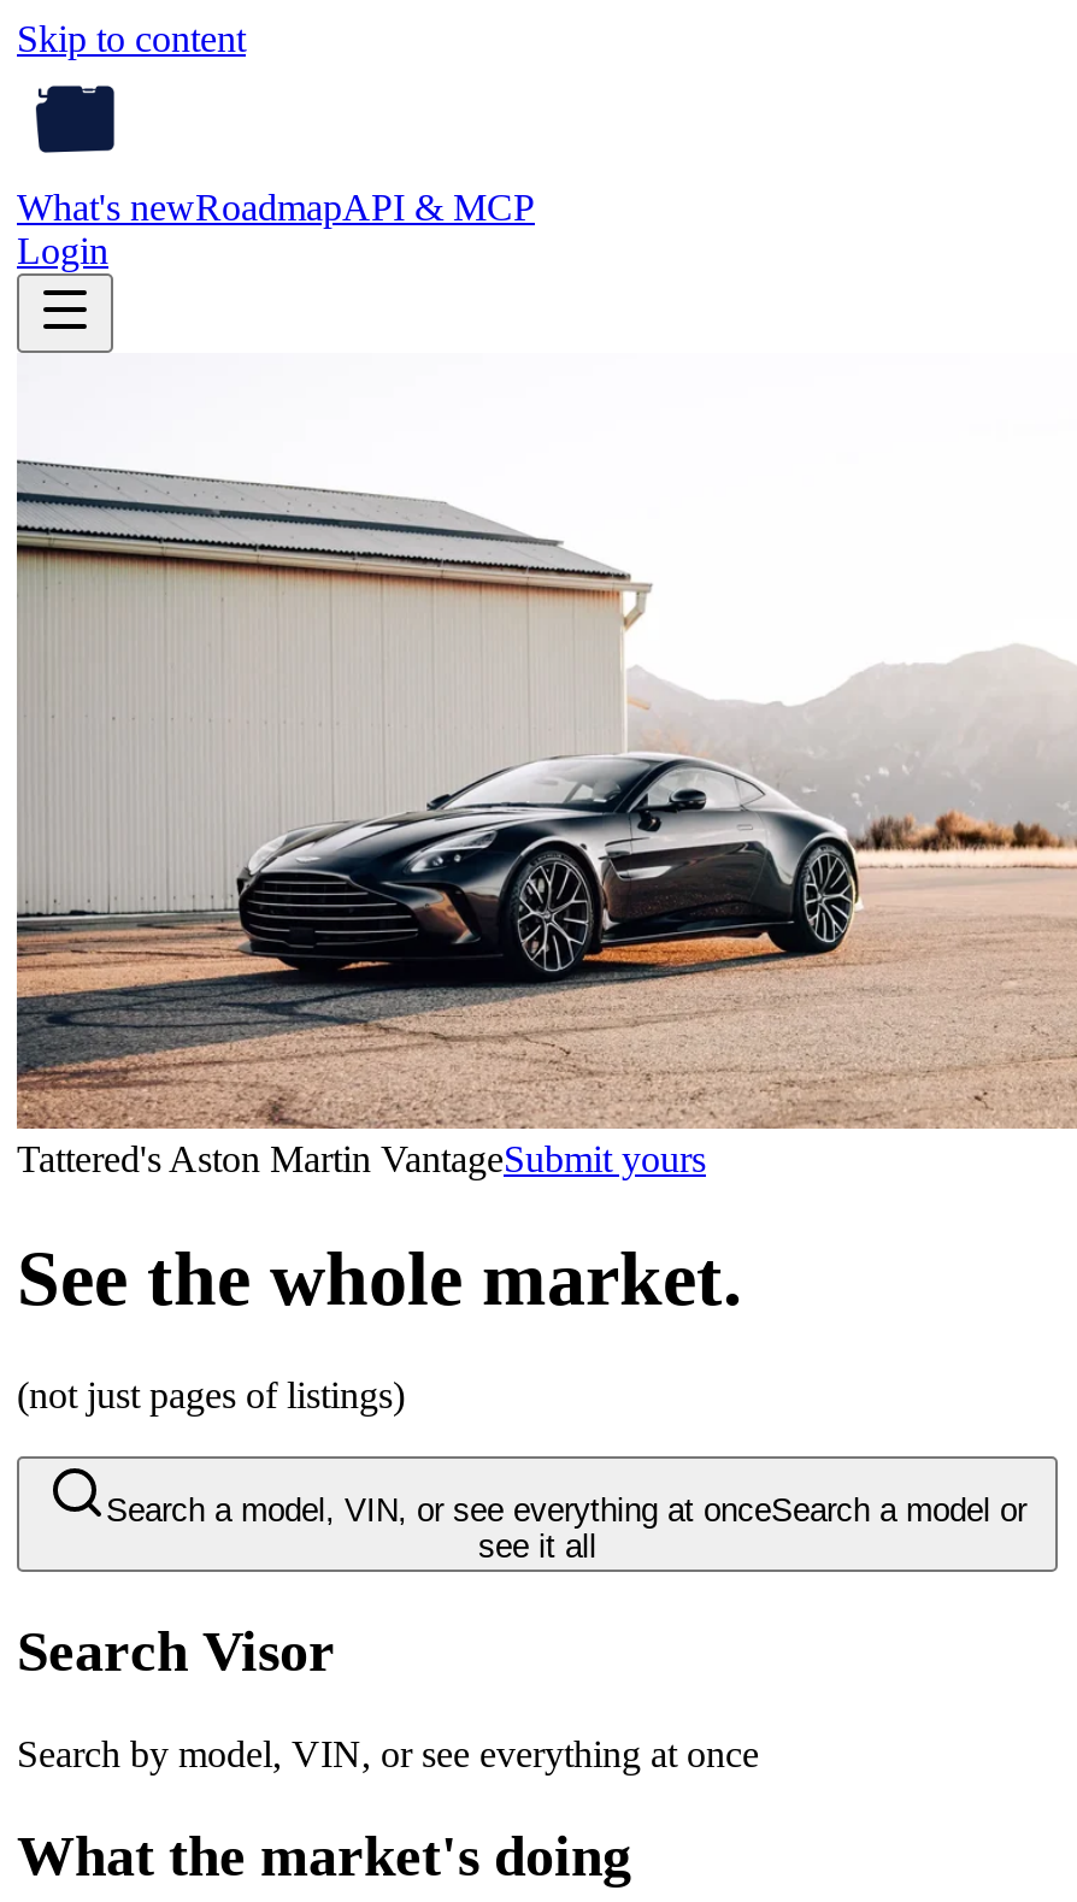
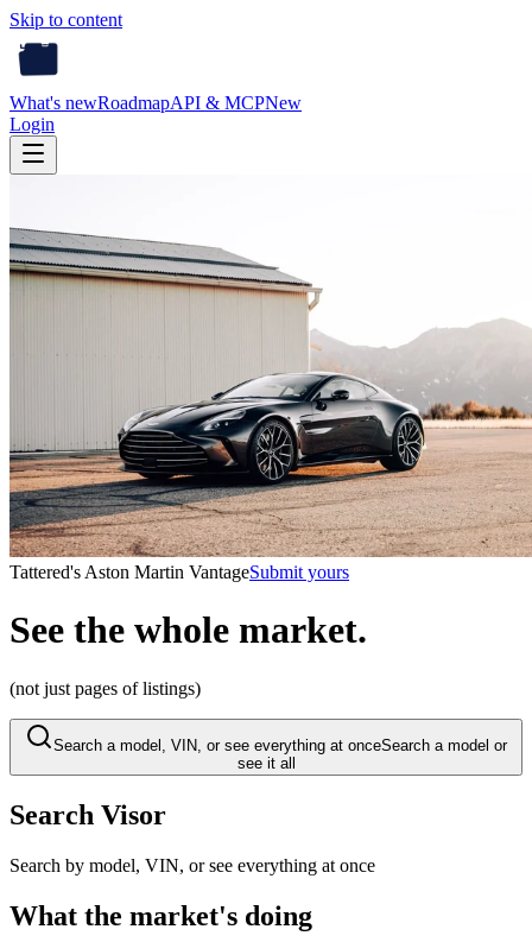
- What's newRoadmapAPI & MCP
+ What's newRoadmapAPI & MCPNew
